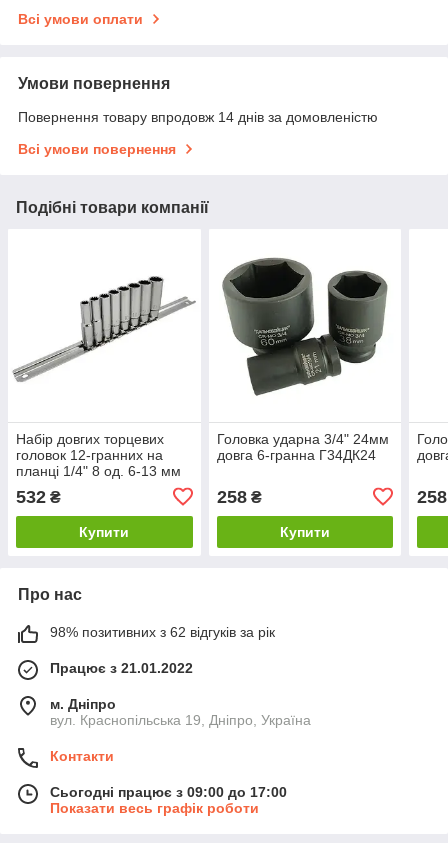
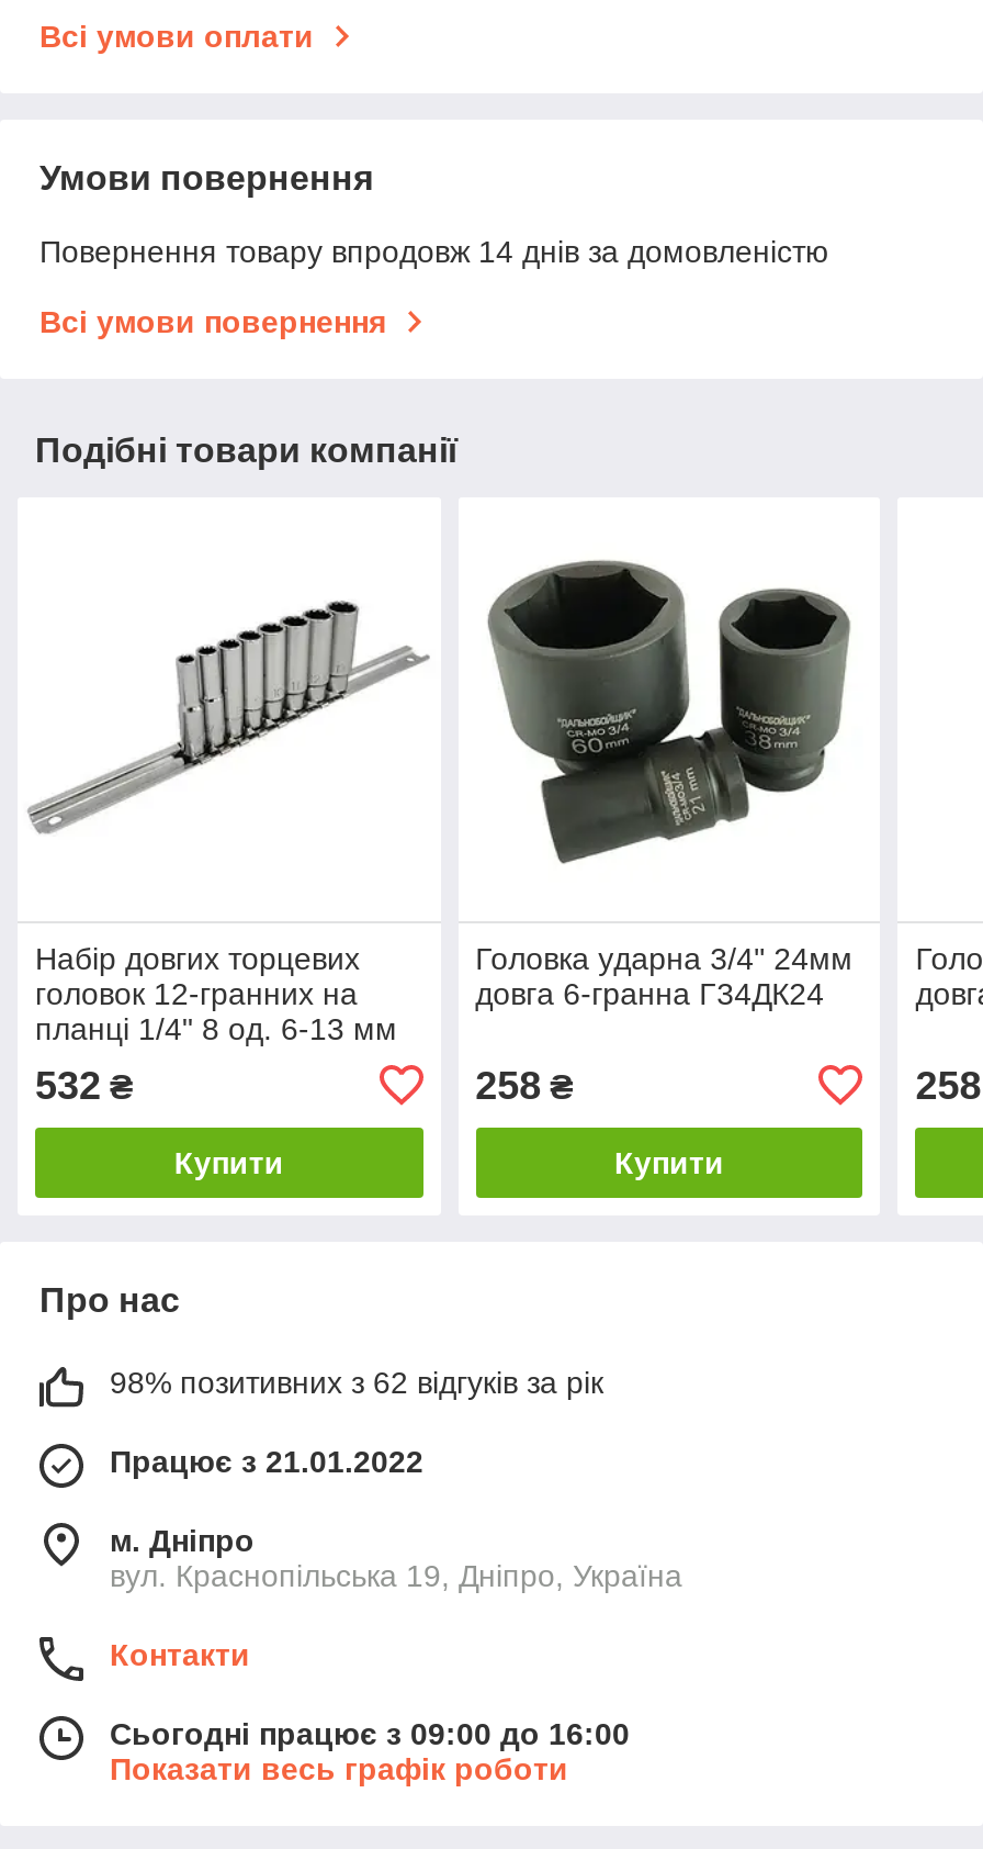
- Сьогодні працює з 09:00 до 17:00
+ Сьогодні працює з 09:00 до 16:00
